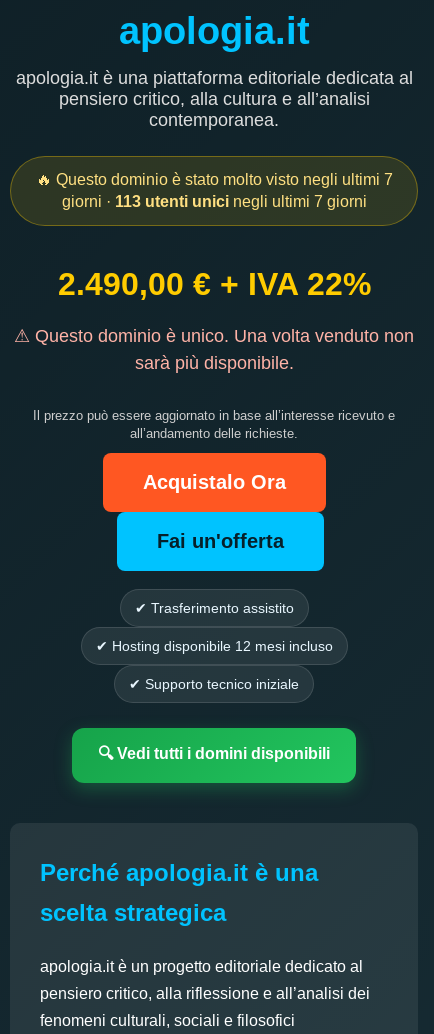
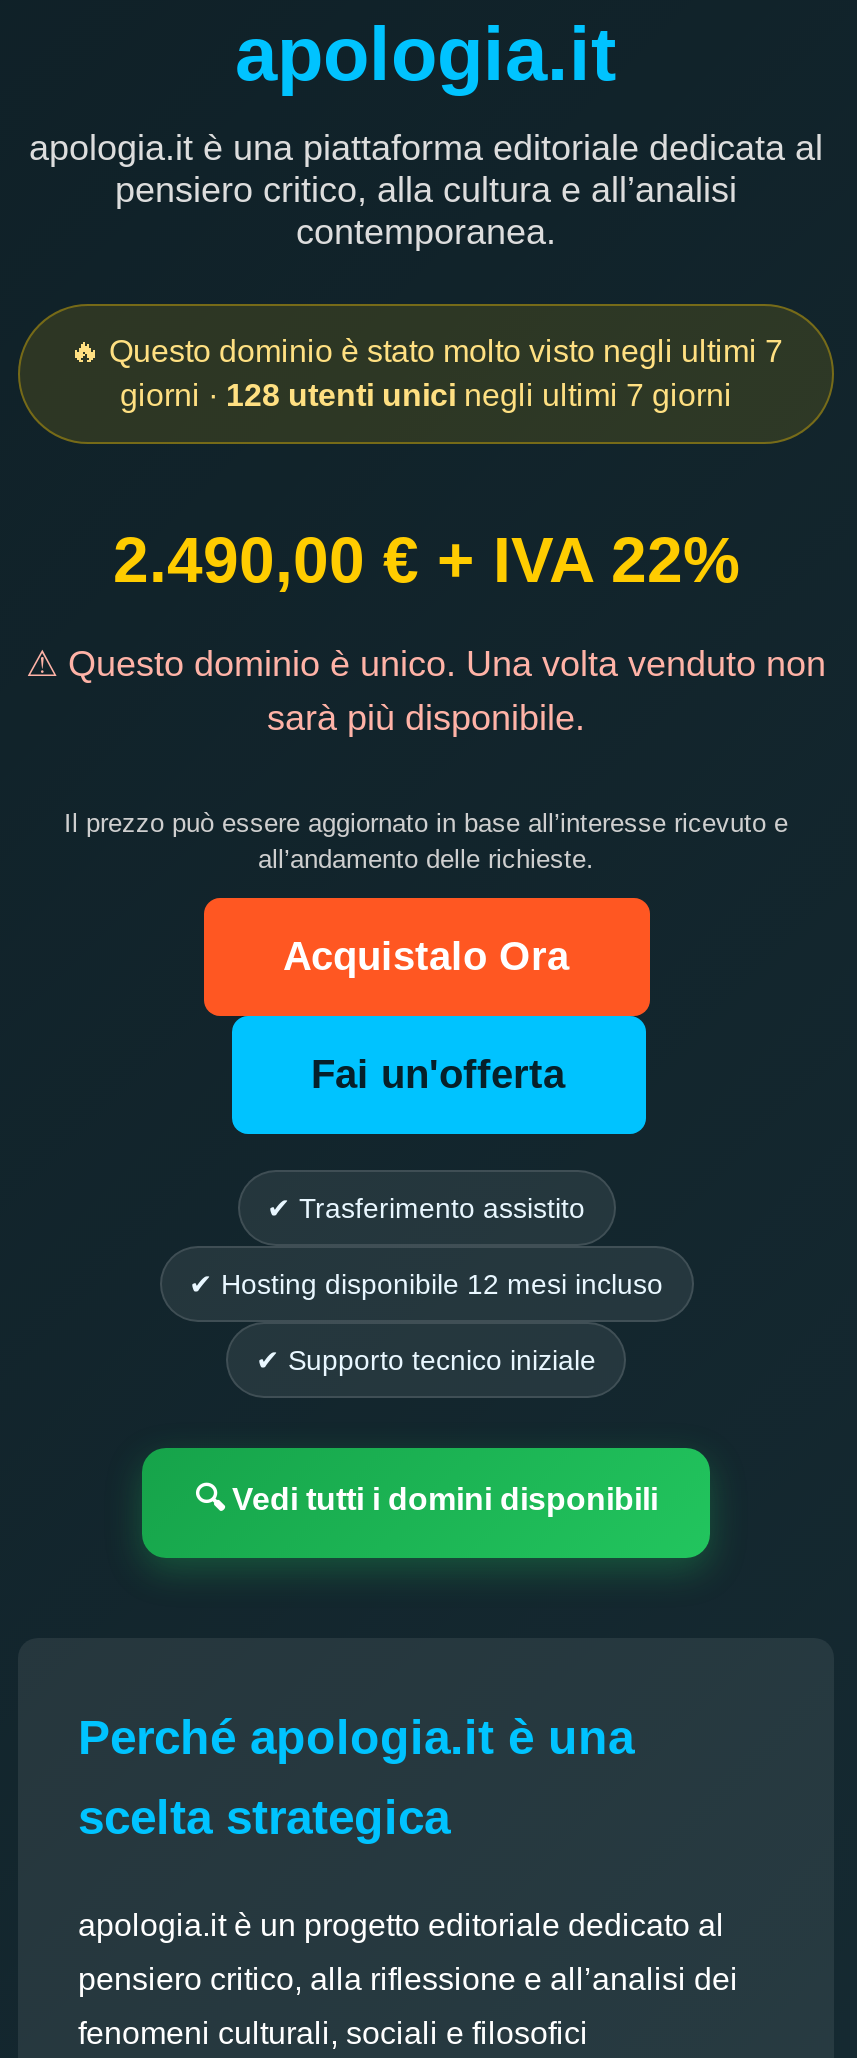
- giorni · 113 utenti unici negli ultimi 7 giorni
+ giorni · 128 utenti unici negli ultimi 7 giorni
